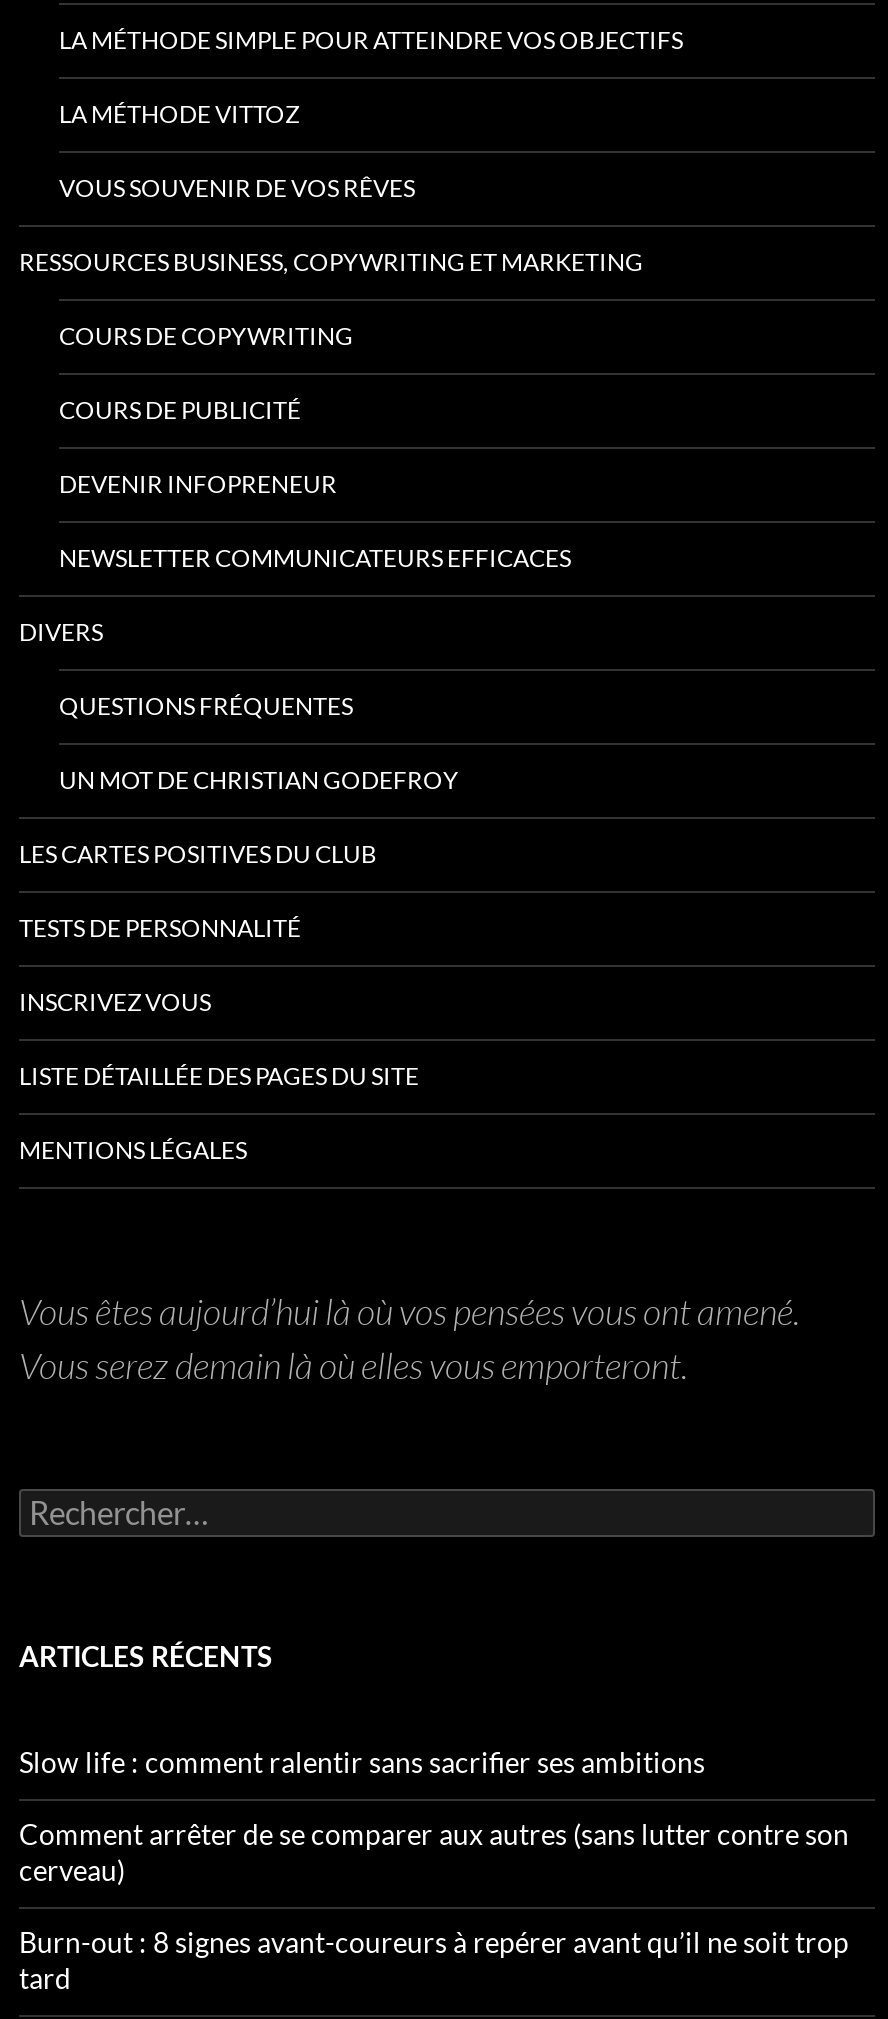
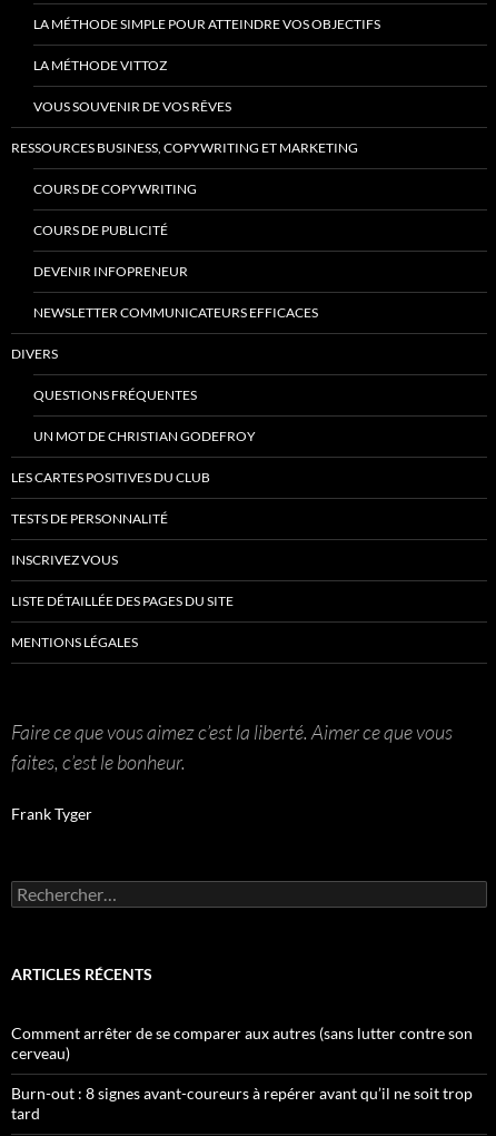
- Vous êtes aujourd’hui là où vos pensées vous ont amené.
- Vous serez demain là où elles vous emporteront.
+ Faire ce que vous aimez c’est la liberté. Aimer ce que vous
+ faites, c’est le bonheur.
+ Frank Tyger

moved down: Rechercher : | ARTICLES RÉCENTS

- Slow life : comment ralentir sans sacrifier ses ambitions
